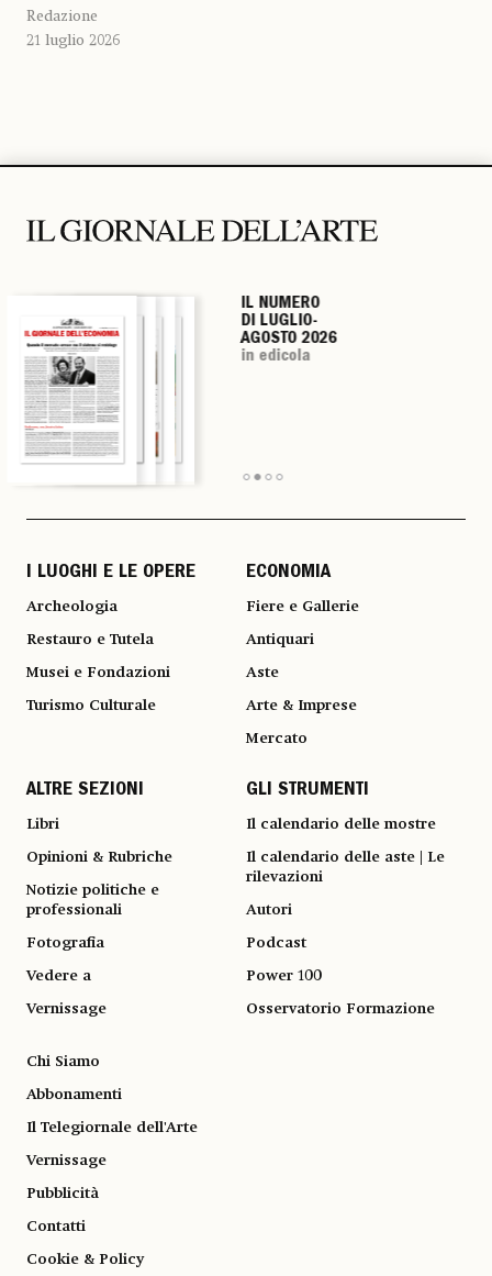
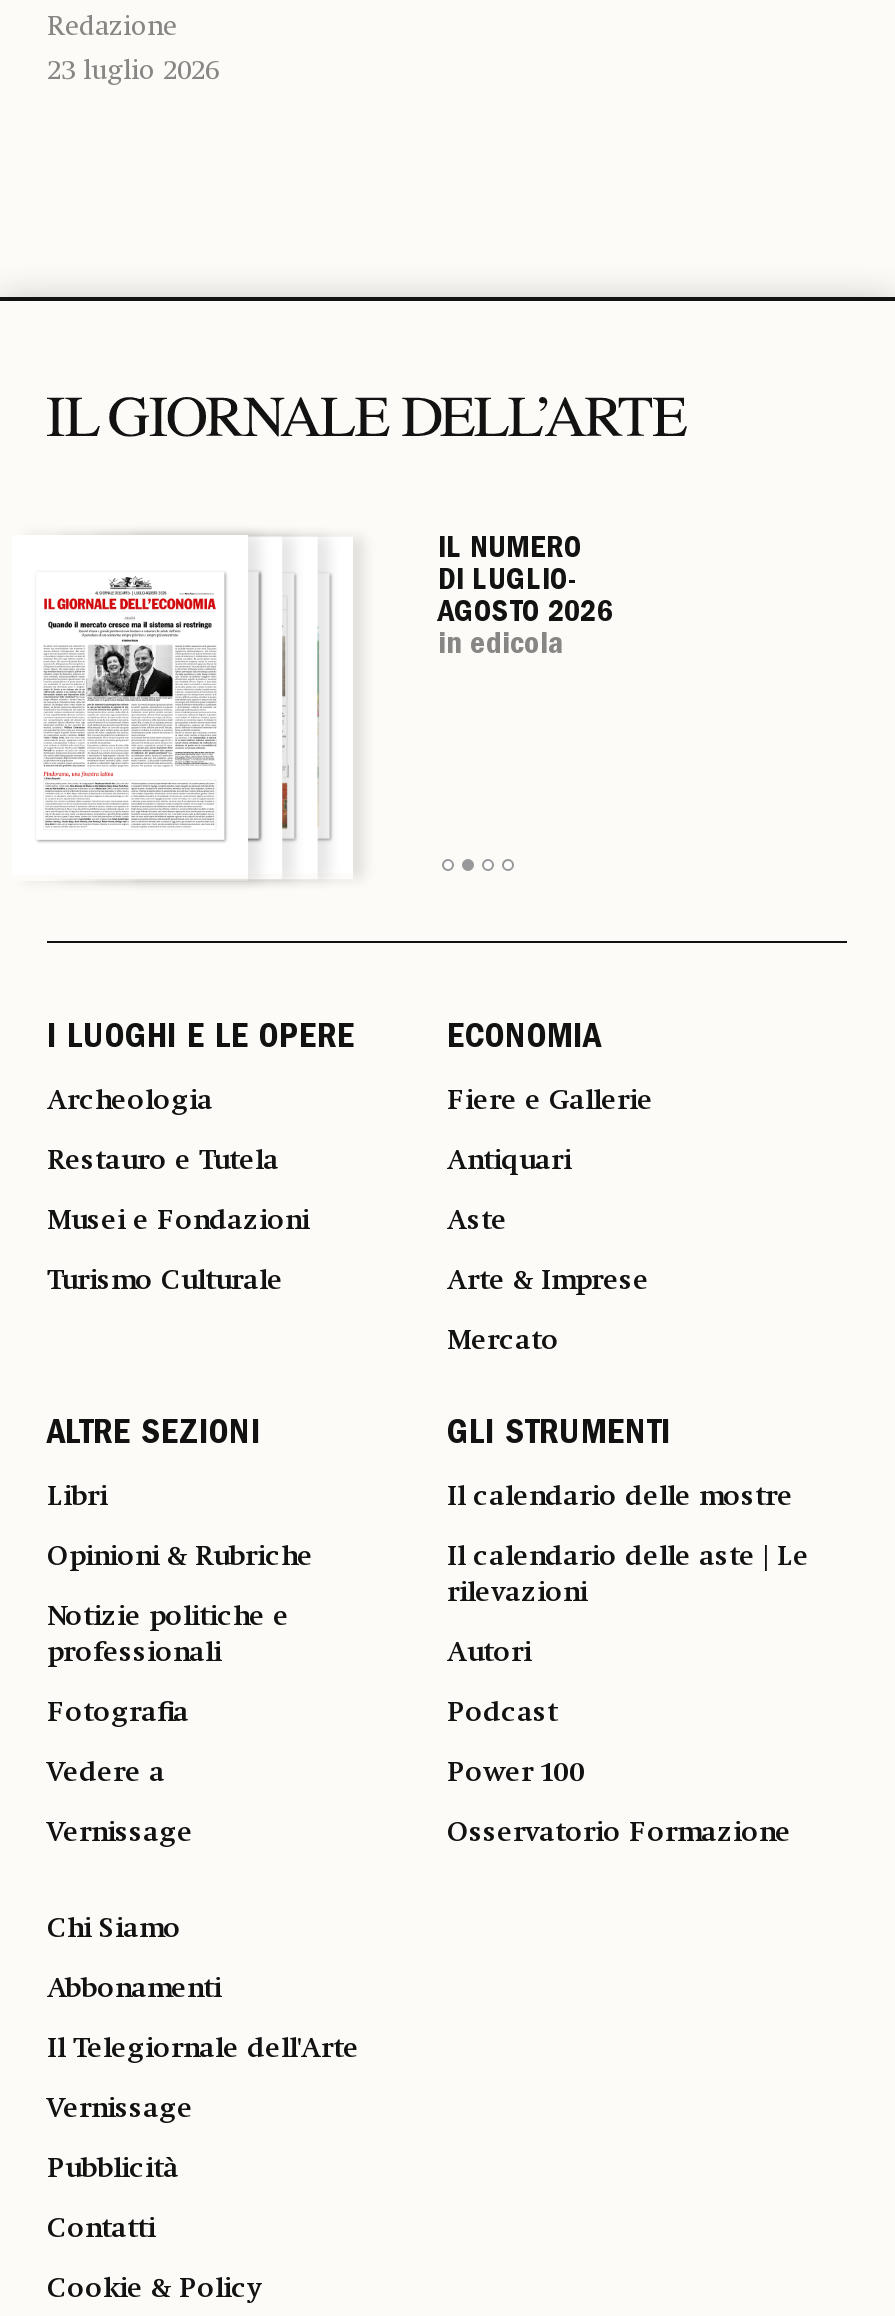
- 21 luglio 2026
+ 23 luglio 2026
